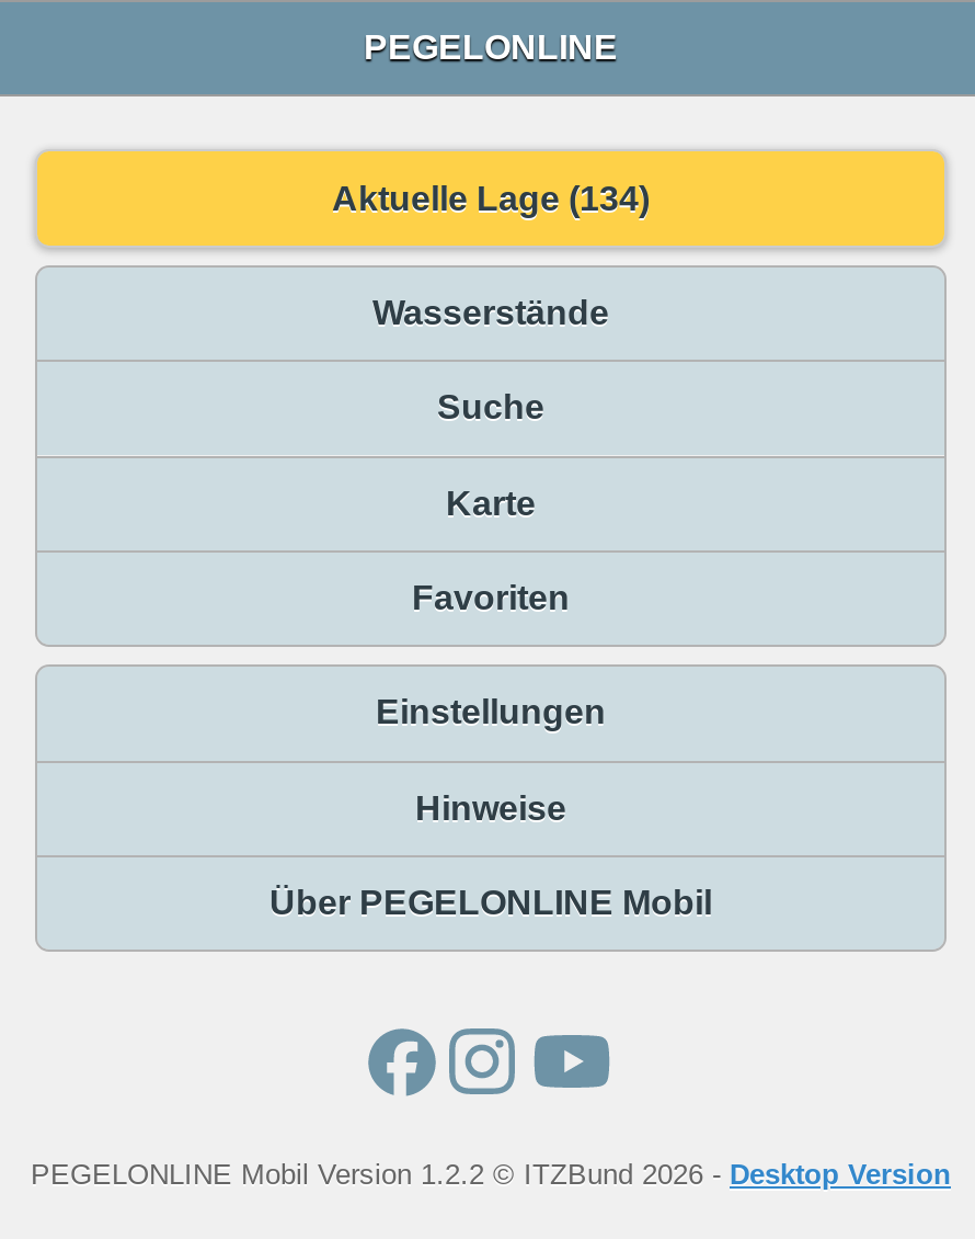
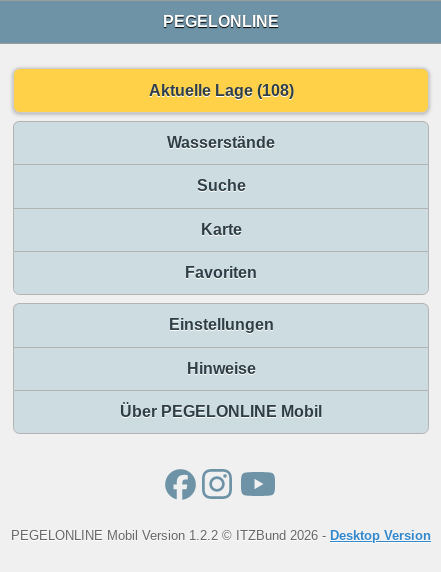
- Aktuelle Lage (134)
+ Aktuelle Lage (108)
